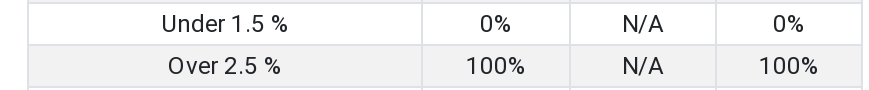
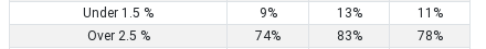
- 0%
- N/A
- 0%
+ 9%
+ 13%
+ 11%

- 100%
- N/A
- 100%
+ 74%
+ 83%
+ 78%
